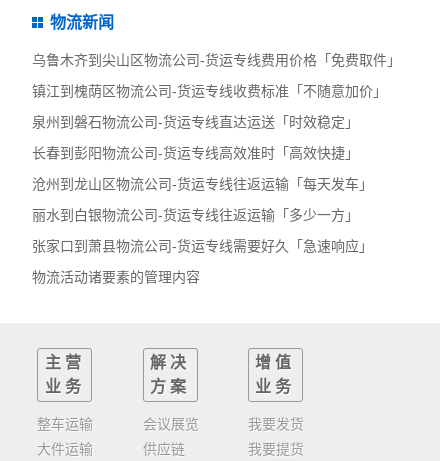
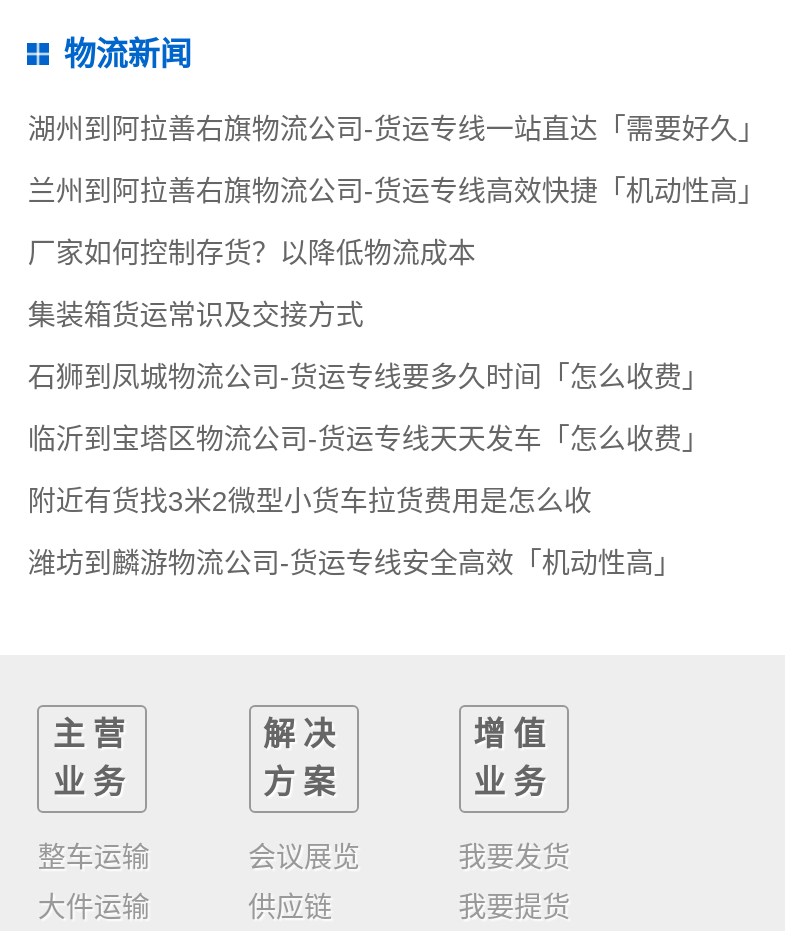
- 乌鲁木齐到尖山区物流公司-货运专线费用价格「免费取件」
+ 湖州到阿拉善右旗物流公司-货运专线一站直达「需要好久」

- 镇江到槐荫区物流公司-货运专线收费标准「不随意加价」
+ 兰州到阿拉善右旗物流公司-货运专线高效快捷「机动性高」

- 泉州到磐石物流公司-货运专线直达运送「时效稳定」
+ 厂家如何控制存货？以降低物流成本

- 长春到彭阳物流公司-货运专线高效准时「高效快捷」
+ 集装箱货运常识及交接方式

- 沧州到龙山区物流公司-货运专线往返运输「每天发车」
+ 石狮到凤城物流公司-货运专线要多久时间「怎么收费」

- 丽水到白银物流公司-货运专线往返运输「多少一方」
+ 临沂到宝塔区物流公司-货运专线天天发车「怎么收费」

- 张家口到萧县物流公司-货运专线需要好久「急速响应」
+ 附近有货找3米2微型小货车拉货费用是怎么收

- 物流活动诸要素的管理内容
+ 潍坊到麟游物流公司-货运专线安全高效「机动性高」
